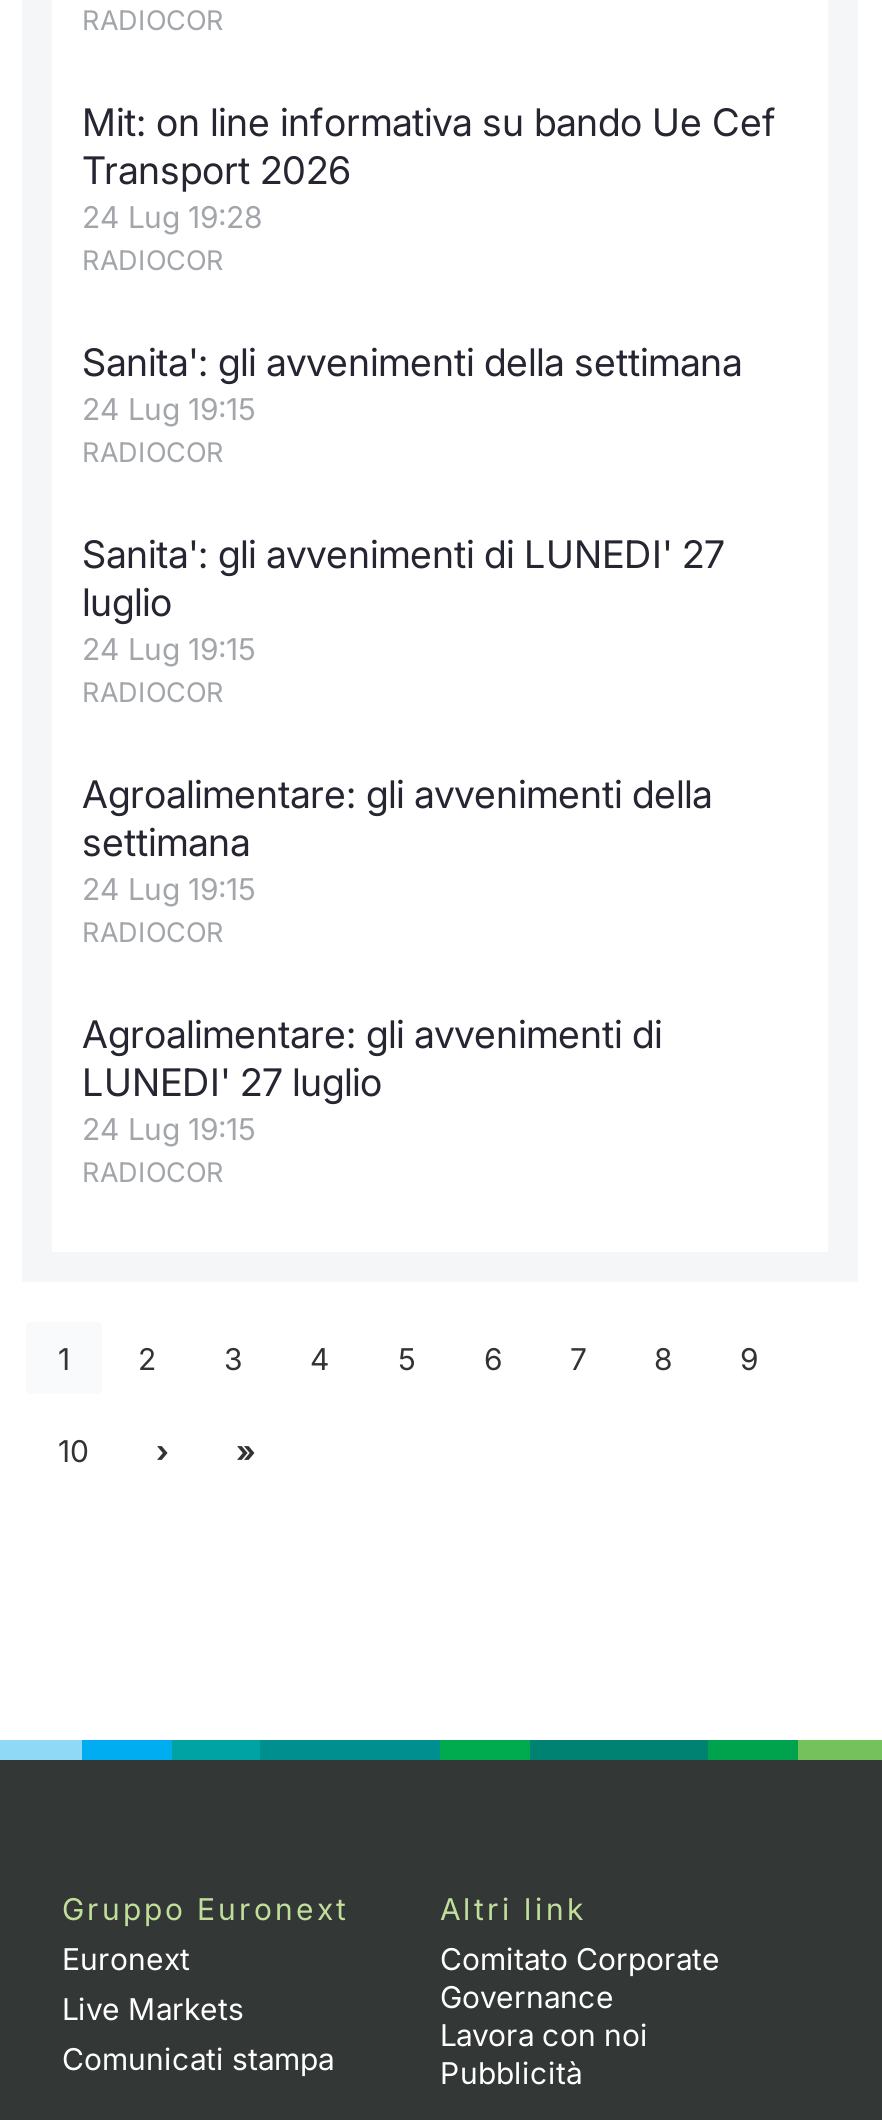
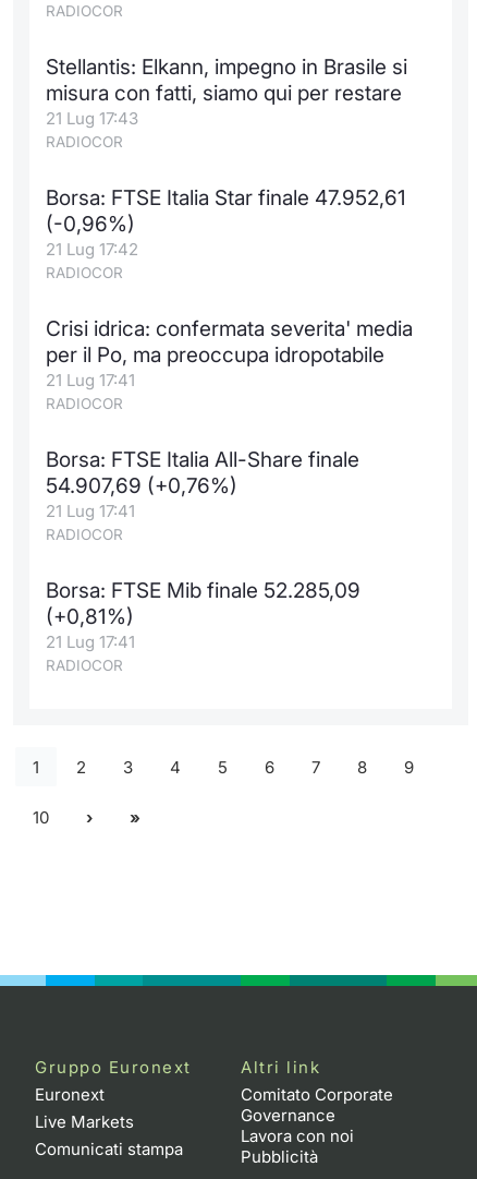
- Mit: on line informativa su bando Ue Cef
- Transport 2026
- 24 Lug 19:28
+ Stellantis: Elkann, impegno in Brasile si
+ misura con fatti, siamo qui per restare
+ 21 Lug 17:43

- Sanita': gli avvenimenti della settimana
- 24 Lug 19:15
+ Borsa: FTSE Italia Star finale 47.952,61
+ (-0,96%)
+ 21 Lug 17:42

- Sanita': gli avvenimenti di LUNEDI' 27
- luglio
- 24 Lug 19:15
+ Crisi idrica: confermata severita' media
+ per il Po, ma preoccupa idropotabile
+ 21 Lug 17:41

- Agroalimentare: gli avvenimenti della
- settimana
- 24 Lug 19:15
+ Borsa: FTSE Italia All-Share finale
+ 54.907,69 (+0,76%)
+ 21 Lug 17:41

- Agroalimentare: gli avvenimenti di
- LUNEDI' 27 luglio
- 24 Lug 19:15
+ Borsa: FTSE Mib finale 52.285,09
+ (+0,81%)
+ 21 Lug 17:41
